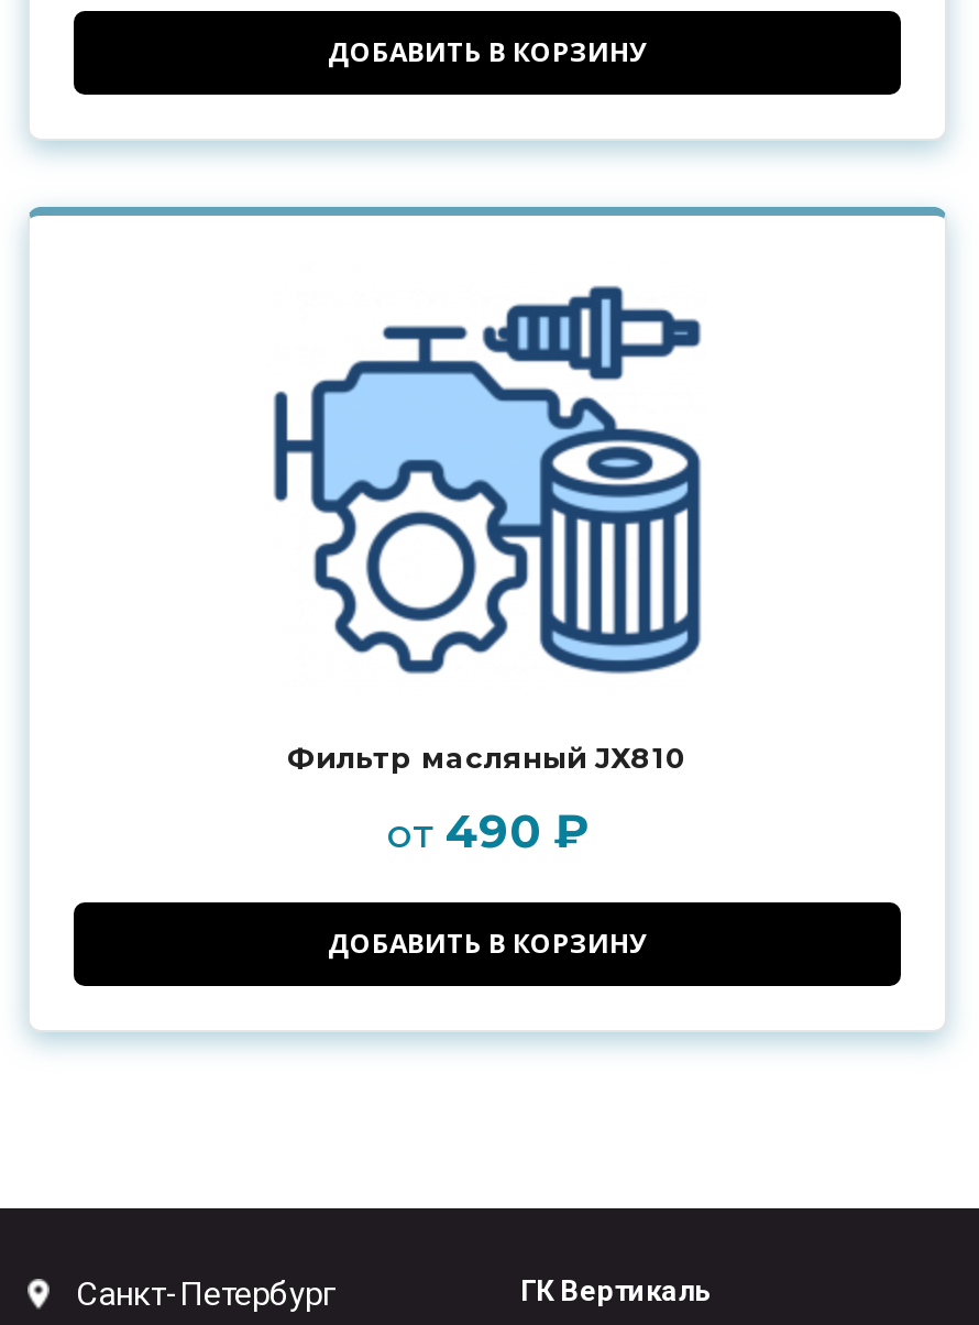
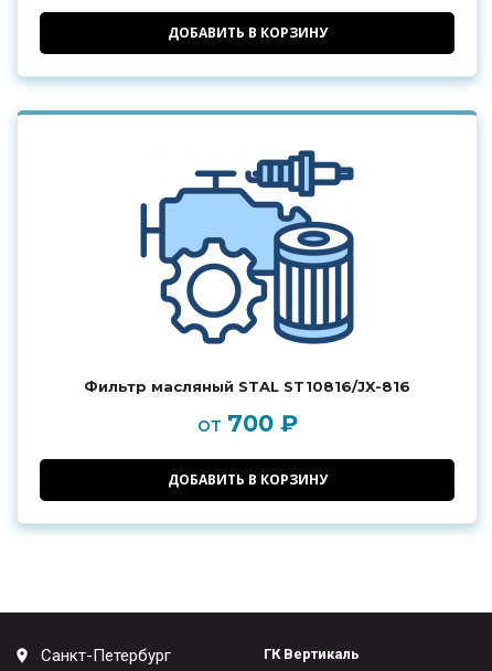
- Фильтр масляный JХ810
+ Фильтр масляный STAL ST10816/JX-816

- от 490 ₽
+ от 700 ₽
